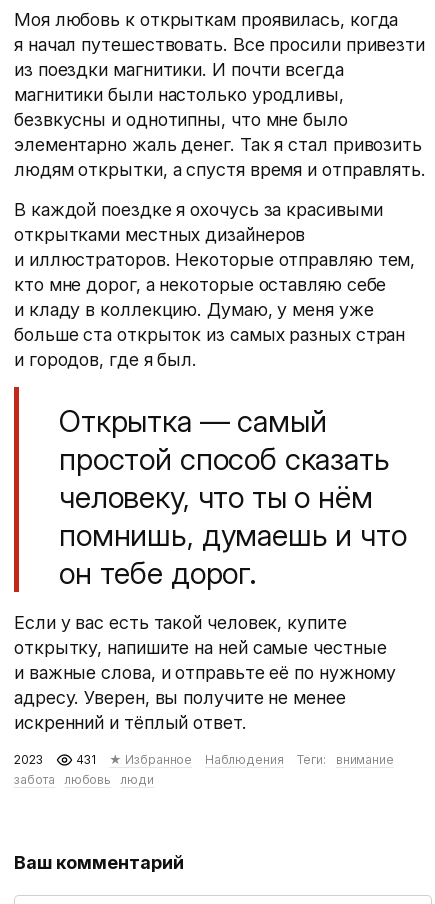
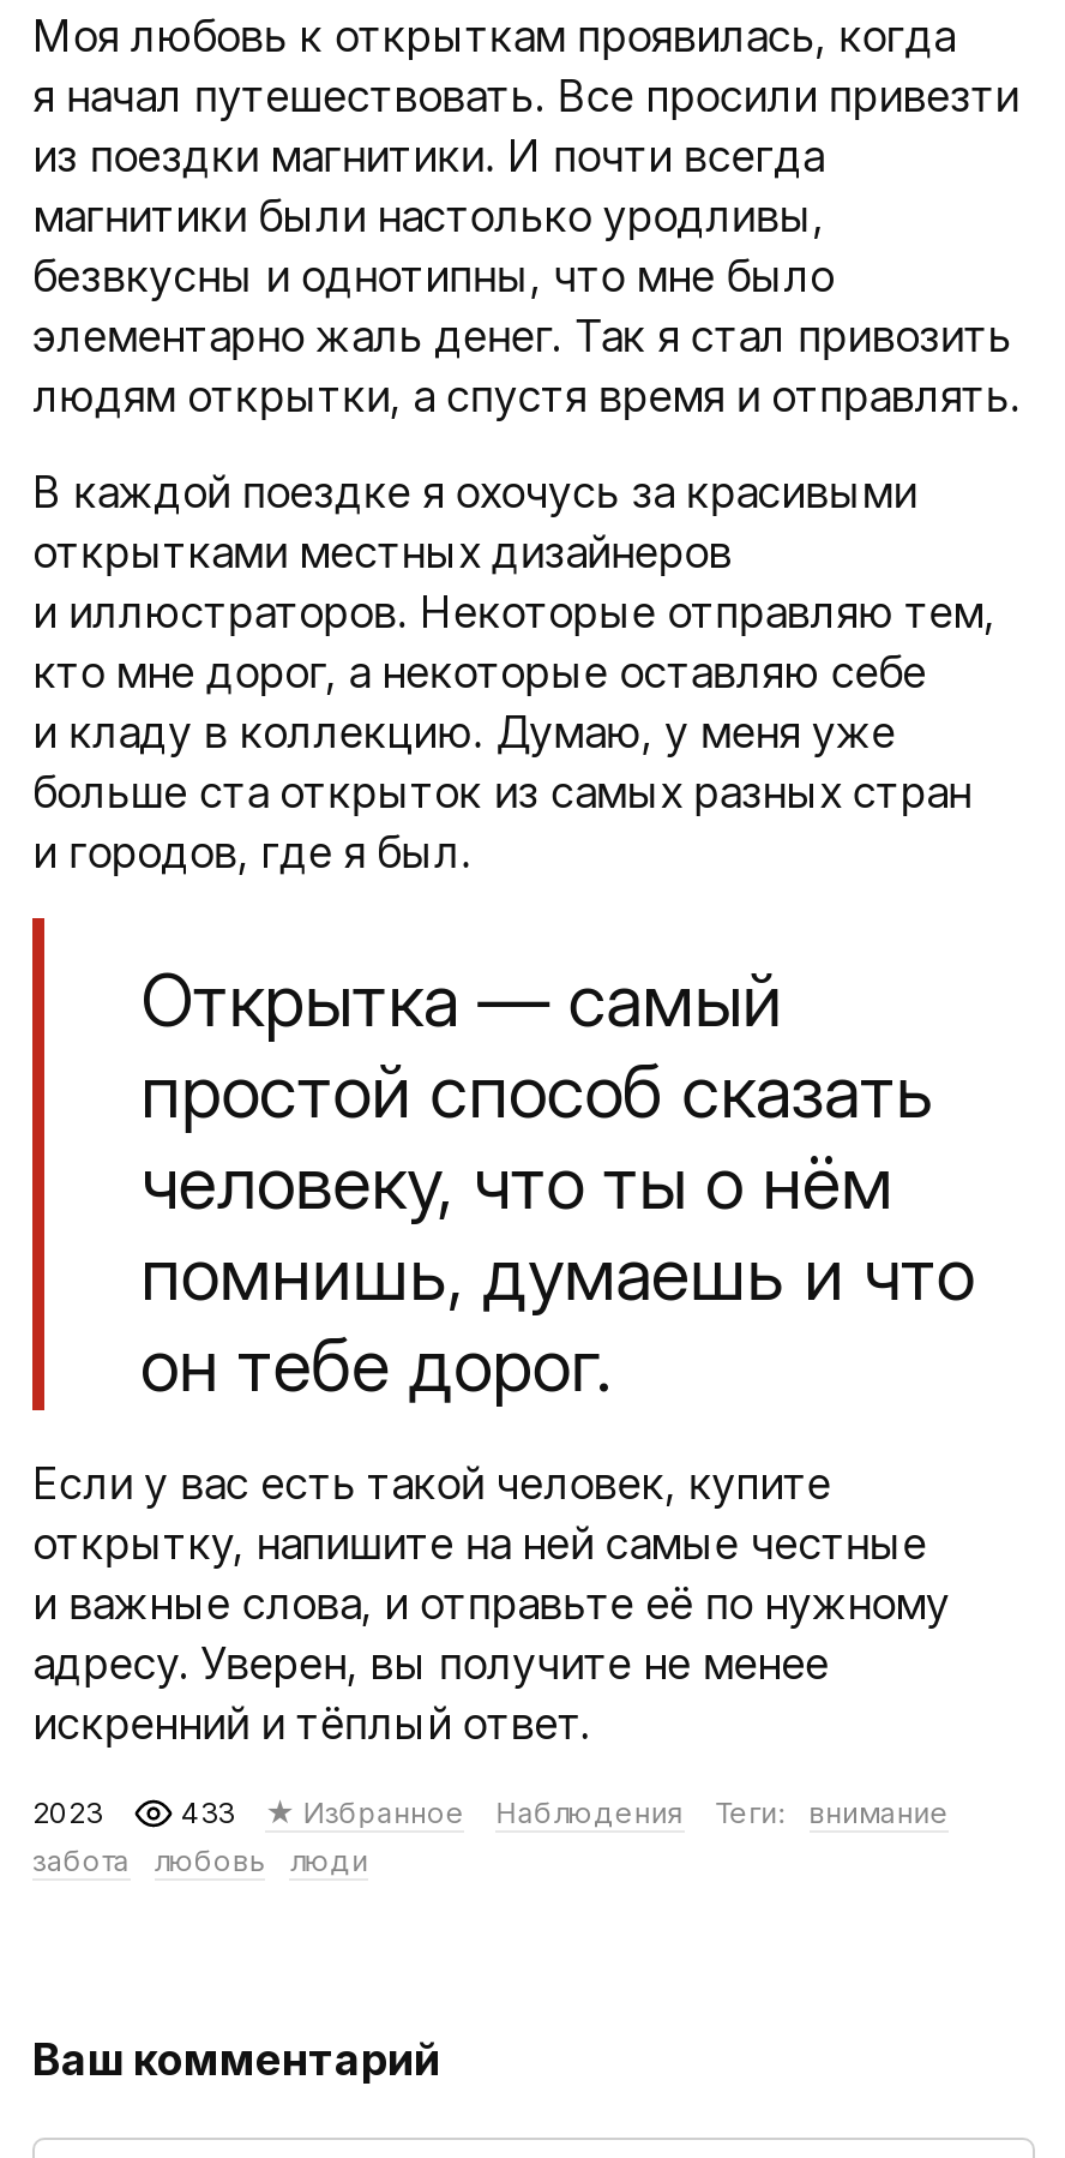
- 431
+ 433
